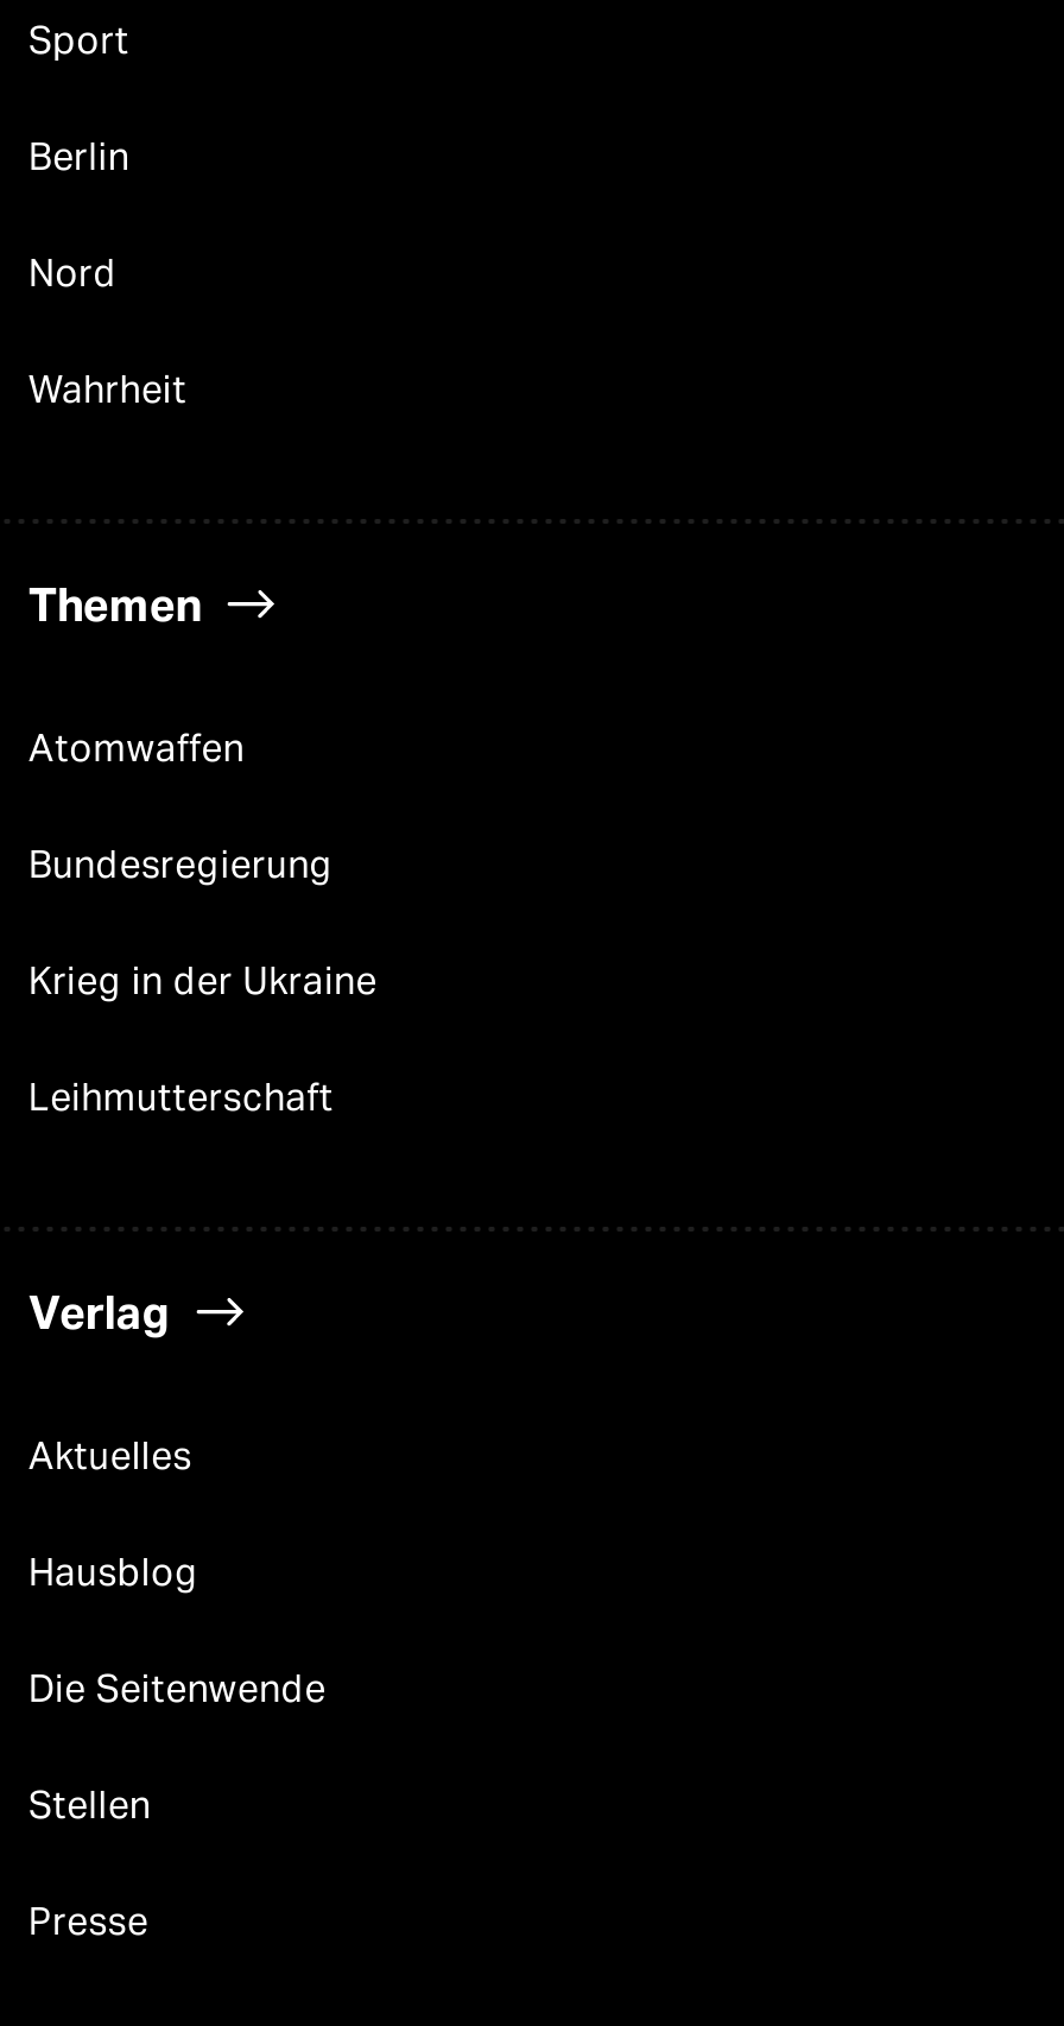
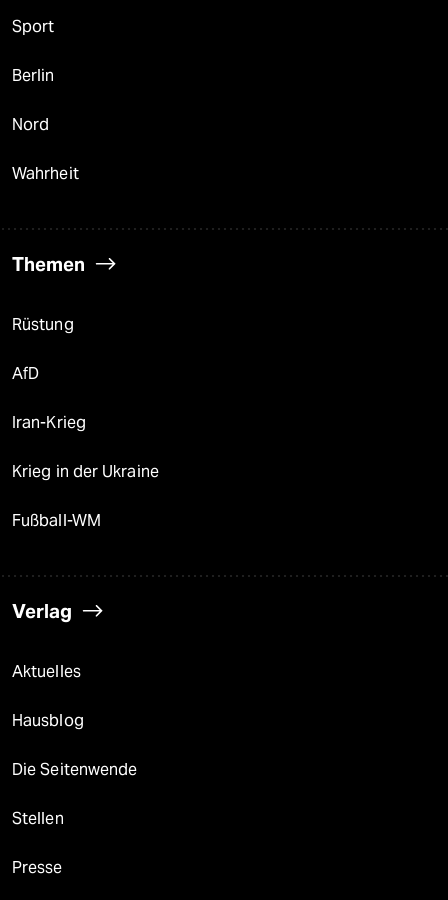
- Atomwaffen
- Bundesregierung
+ Rüstung
+ AfD
+ Iran-Krieg

- Leihmutterschaft
+ Fußball-WM
